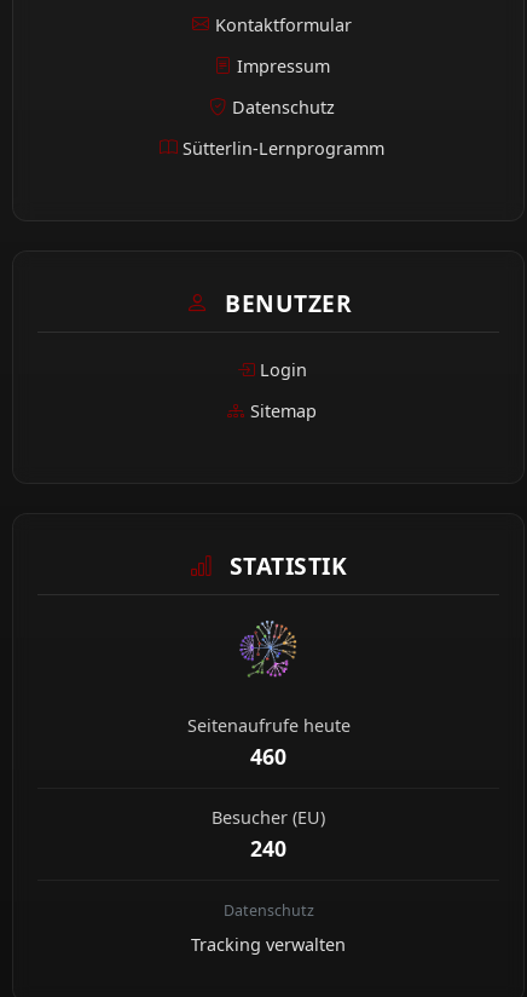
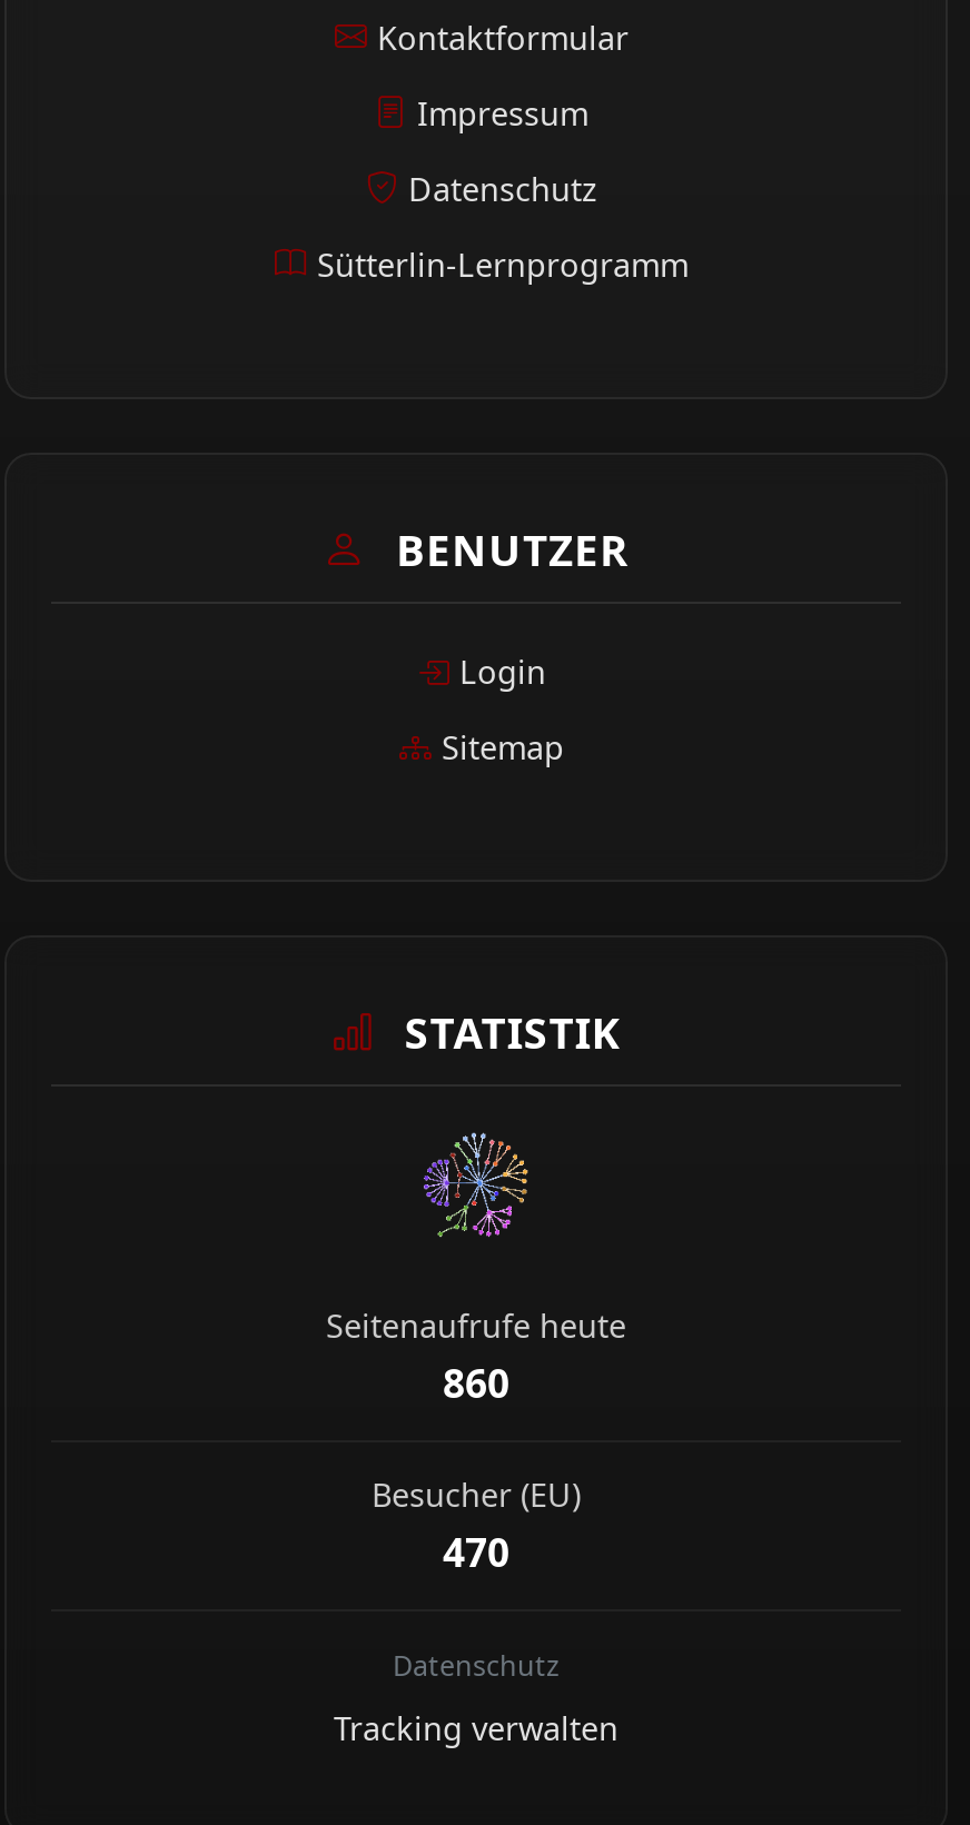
- 460
+ 860

- 240
+ 470
